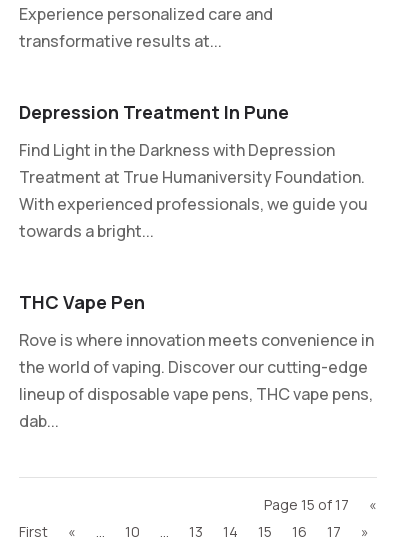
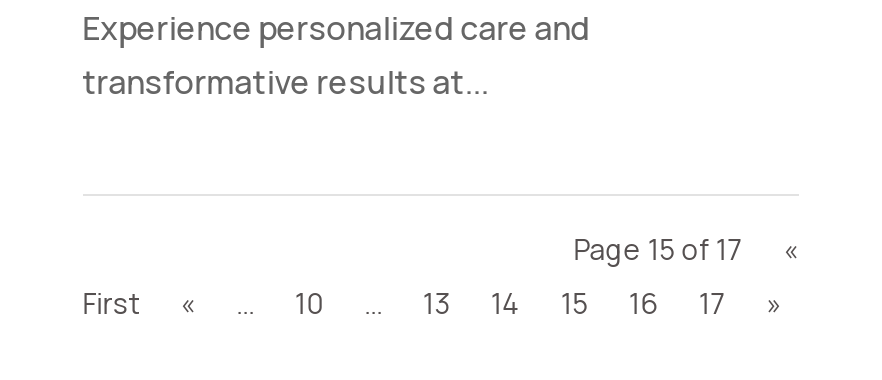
- Depression Treatment In Pune
- Find Light in the Darkness with Depression
- Treatment at True Humaniversity Foundation.
- With experienced professionals, we guide you
- towards a bright...
- THC Vape Pen
- Rove is where innovation meets convenience in
- the world of vaping. Discover our cutting-edge
- lineup of disposable vape pens, THC vape pens,
- dab...
